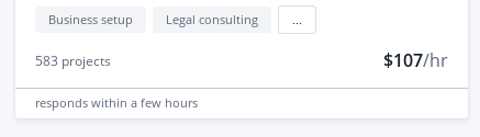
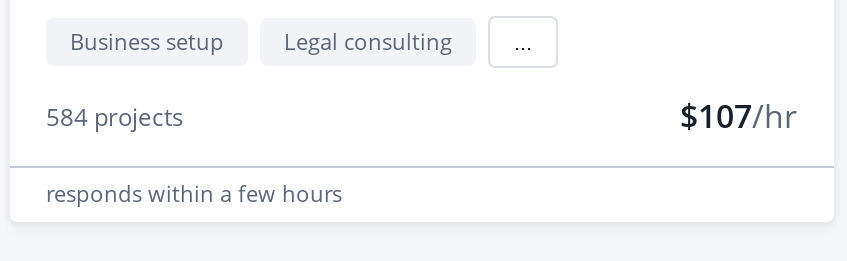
- 583 projects
+ 584 projects
